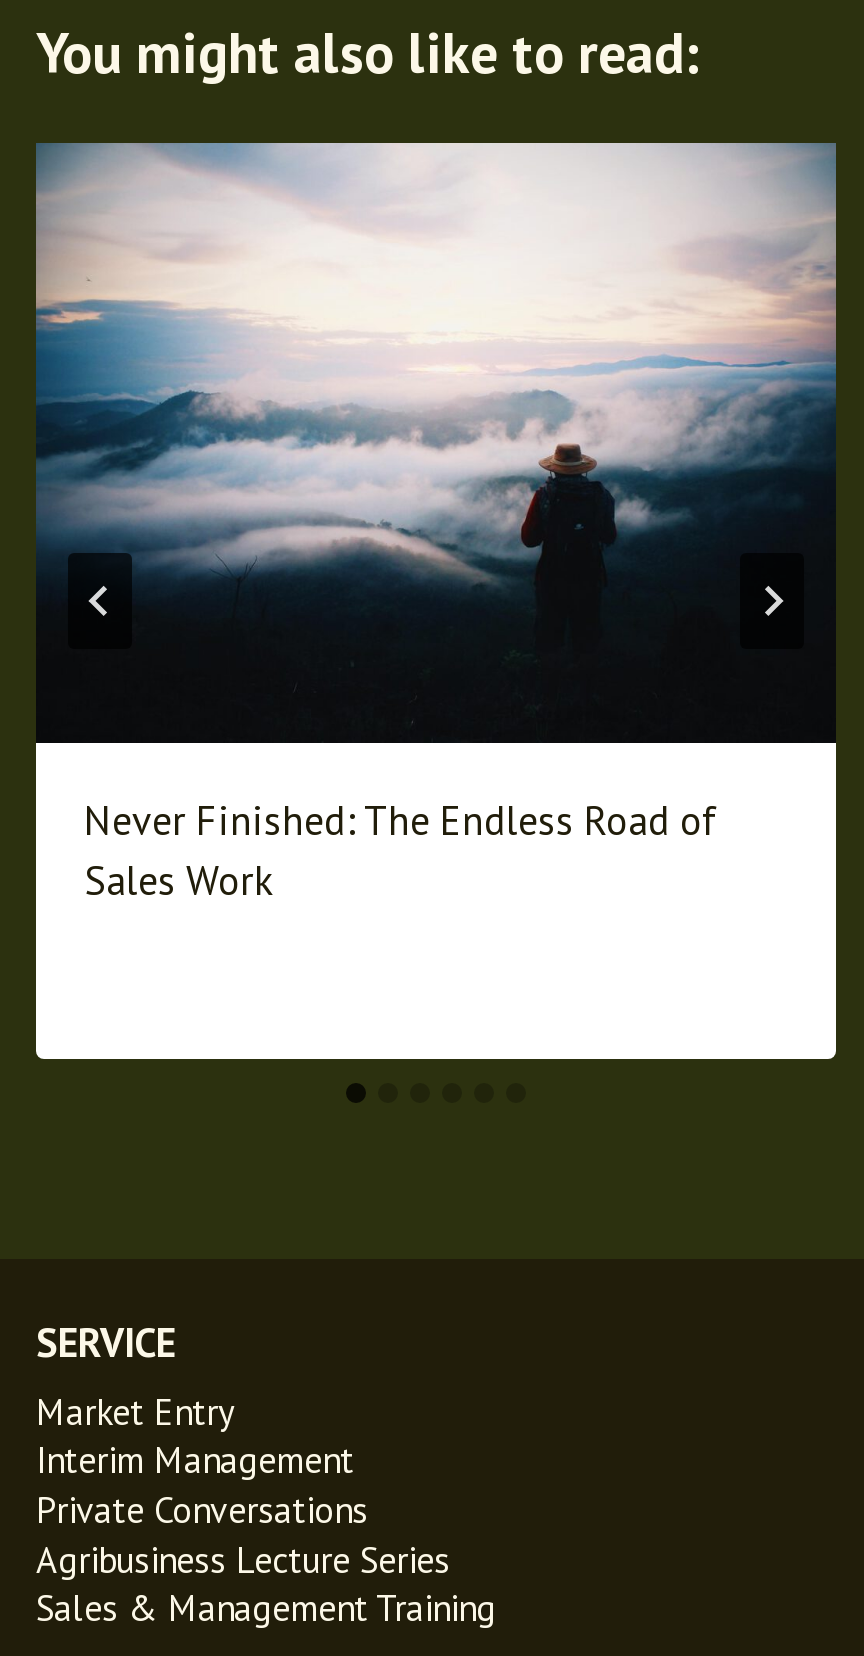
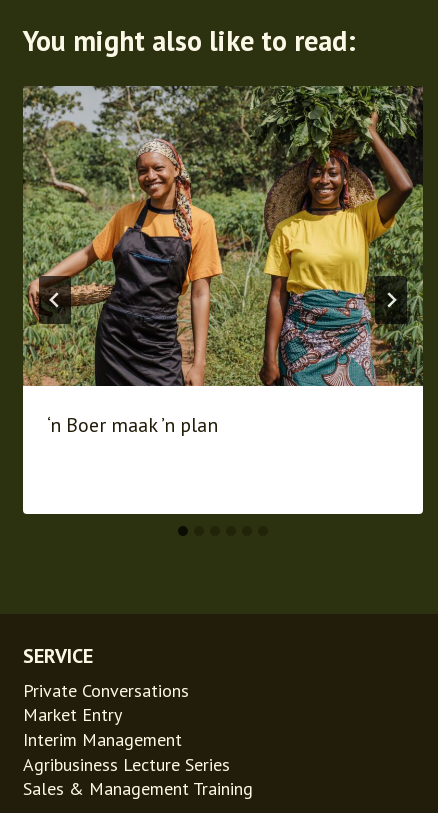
- [image]
- Never Finished: The Endless Road of
- Sales Work
+ [image]
+ ‘n Boer maak ’n plan

moved up: Private Conversations
